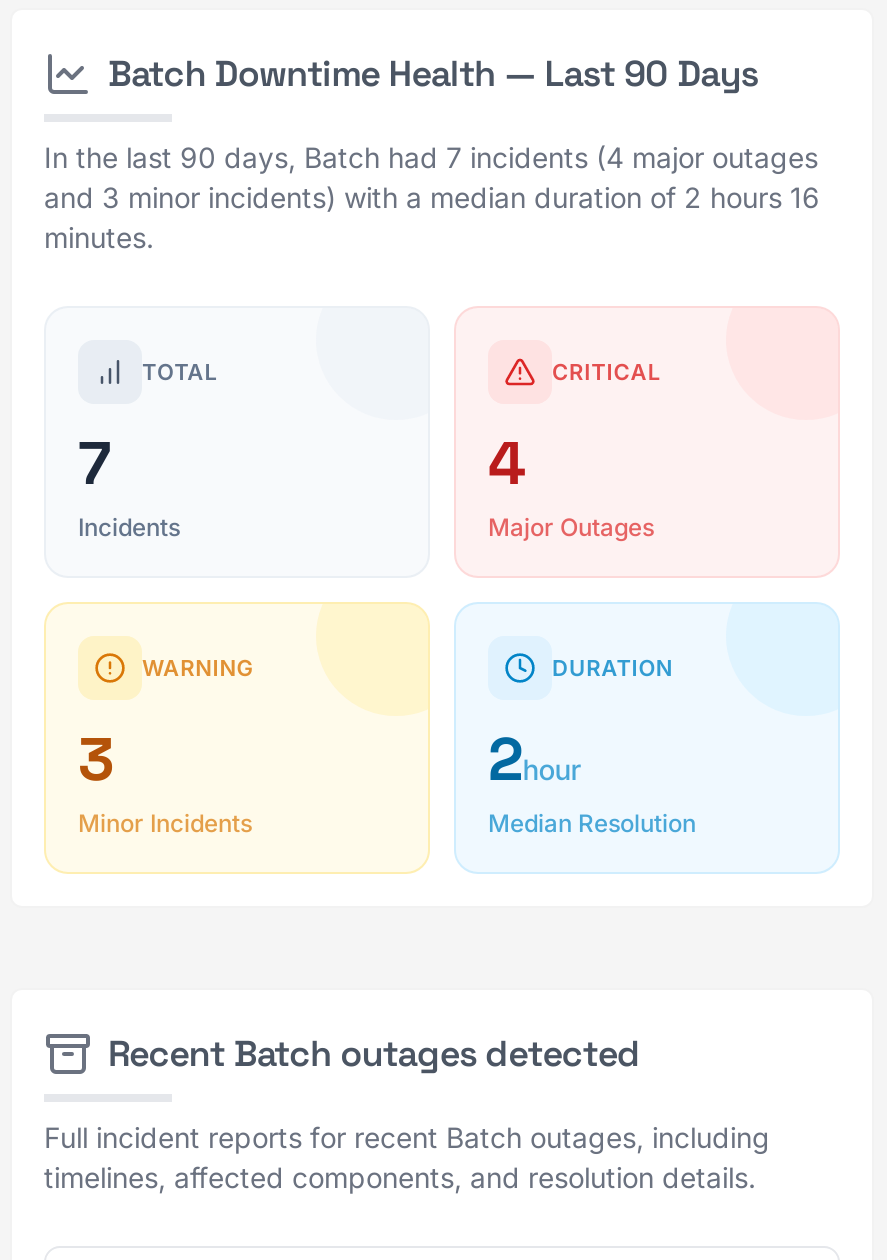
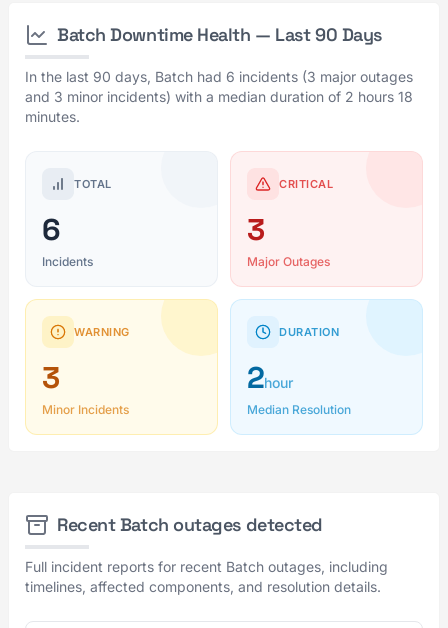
- In the last 90 days, Batch had 7 incidents (4 major outages
+ In the last 90 days, Batch had 6 incidents (3 major outages

- and 3 minor incidents) with a median duration of 2 hours 16
+ and 3 minor incidents) with a median duration of 2 hours 18

- 7
+ 6

- 4
+ 3
